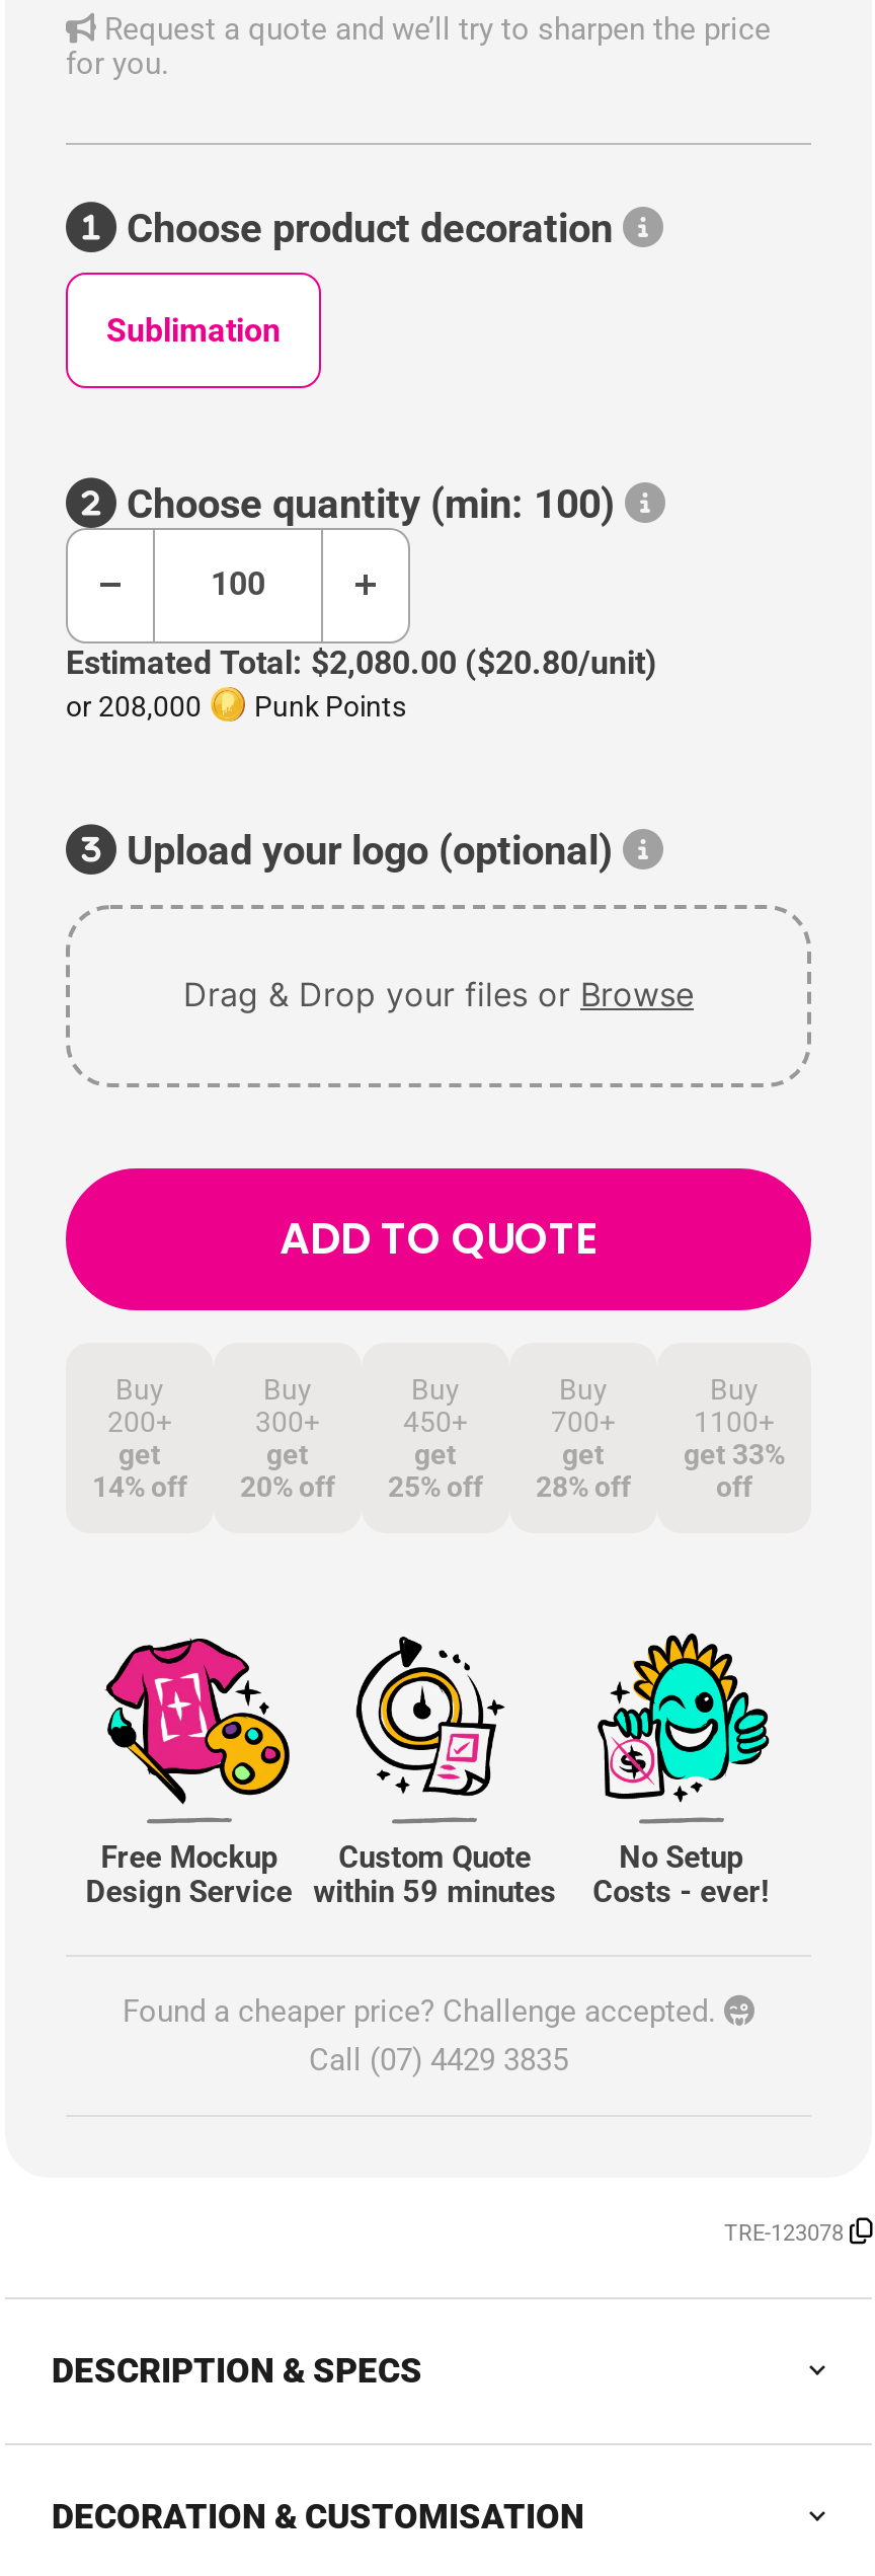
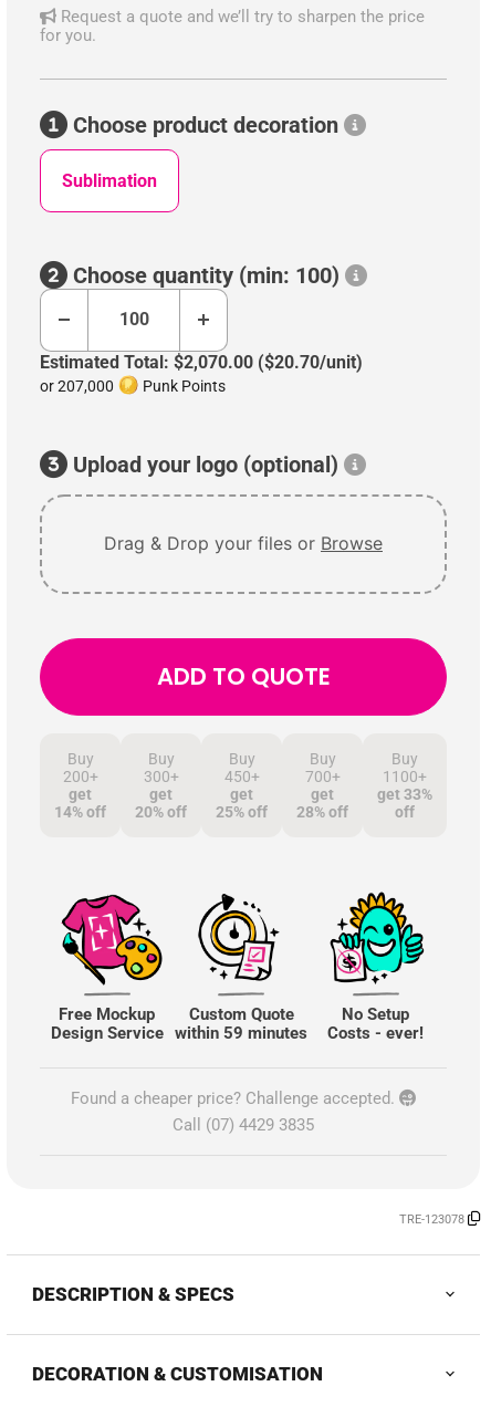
- Estimated Total:$2,080.00 ($20.80/unit)
+ Estimated Total:$2,070.00 ($20.70/unit)

- or 208,000 Punk Points
+ or 207,000 Punk Points
